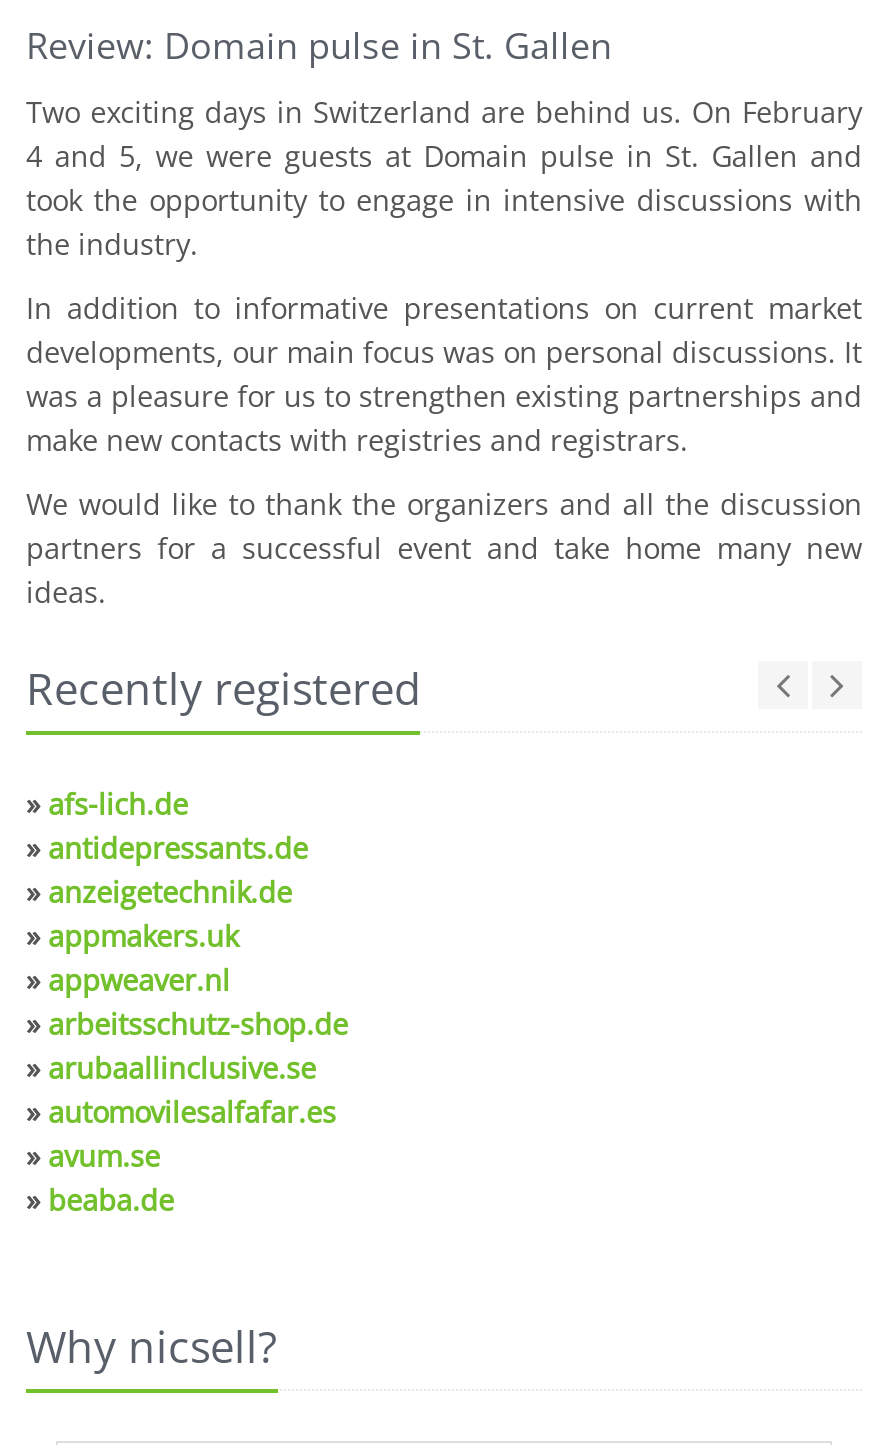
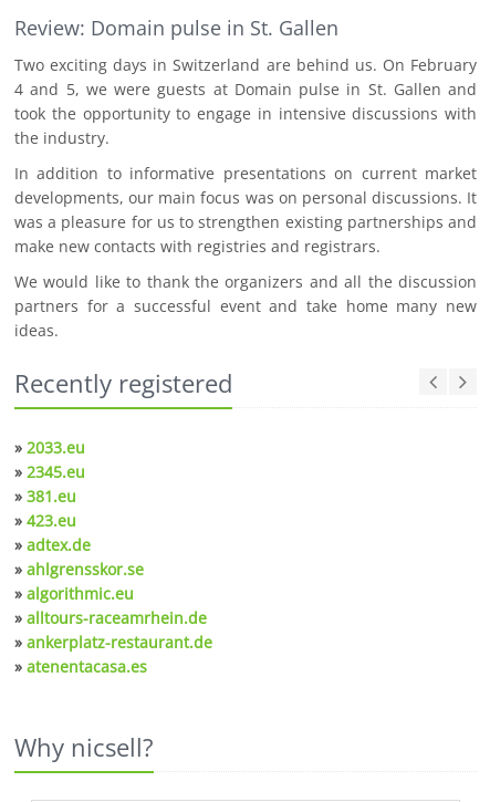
- » afs-lich.de
- » antidepressants.de
- » anzeigetechnik.de
- » appmakers.uk
- » appweaver.nl
- » arbeitsschutz-shop.de
- » arubaallinclusive.se
- » automovilesalfafar.es
- » avum.se
- » beaba.de
+ » 2033.eu
+ » 2345.eu
+ » 381.eu
+ » 423.eu
+ » adtex.de
+ » ahlgrensskor.se
+ » algorithmic.eu
+ » alltours-raceamrhein.de
+ » ankerplatz-restaurant.de
+ » atenentacasa.es
